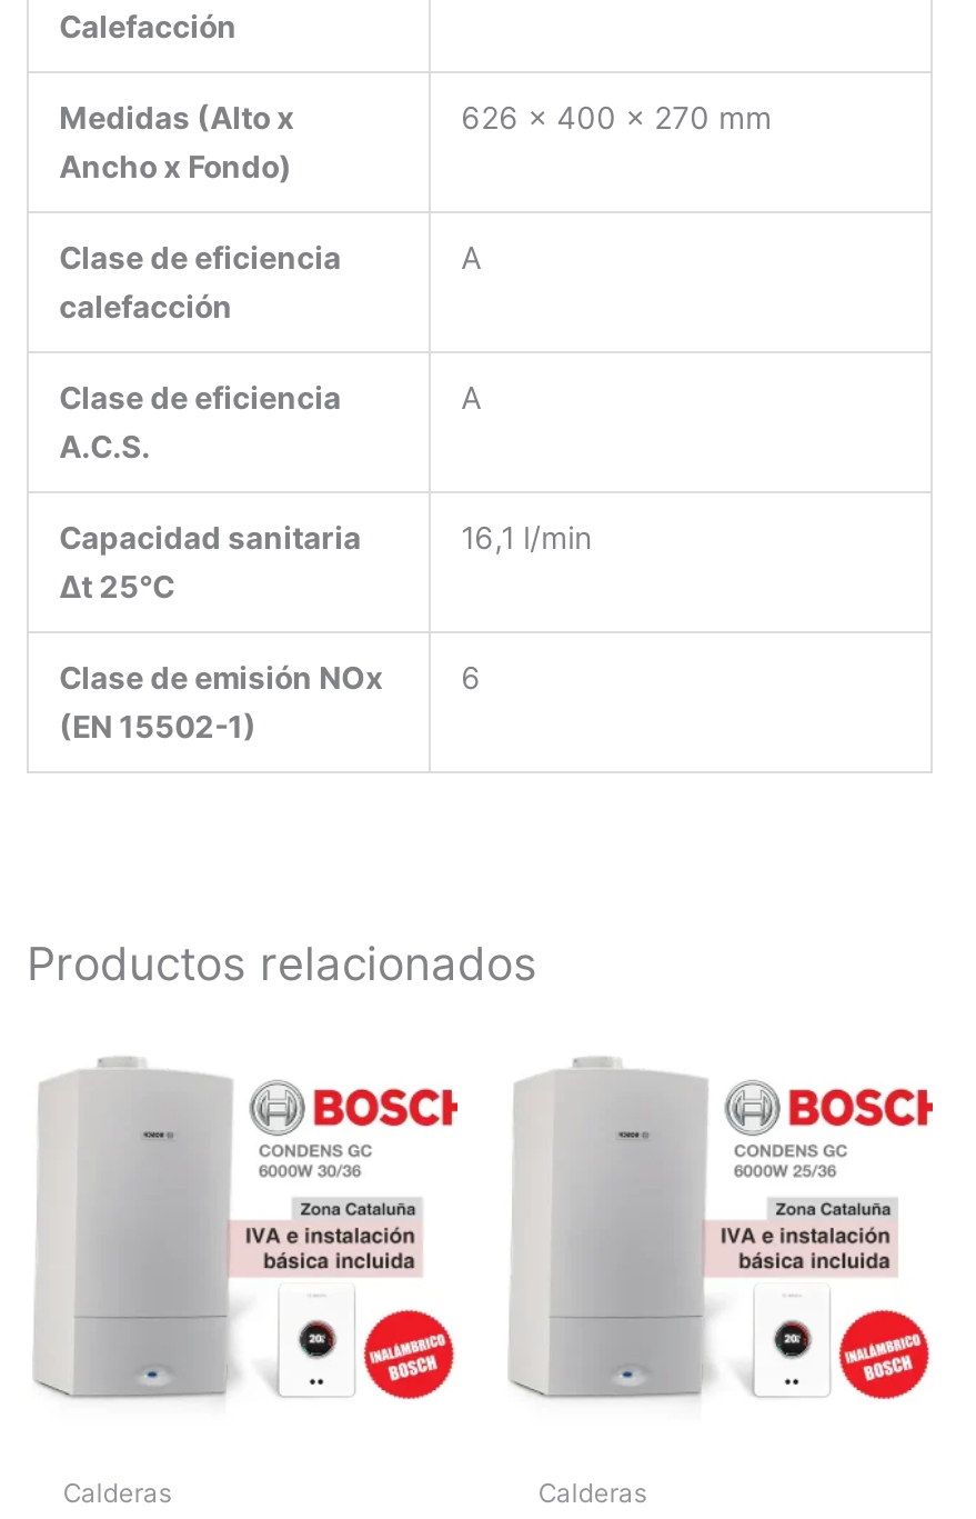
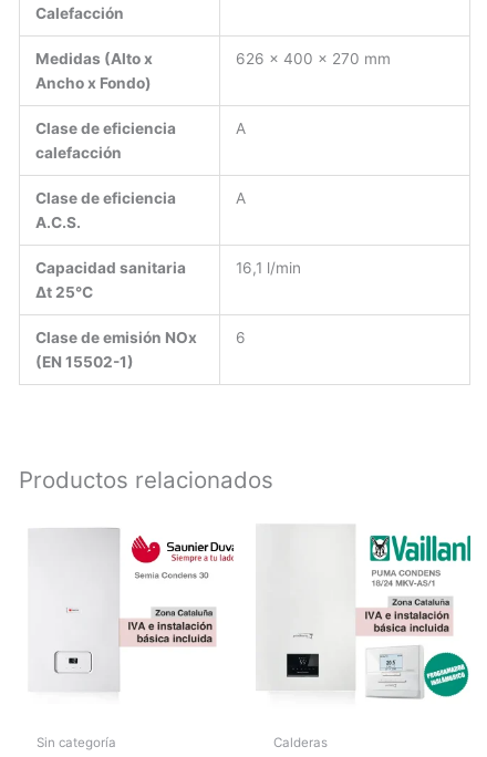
- [image]
- Calderas
+ [image]
+ Sin categoría

- [image]
+ [image]
